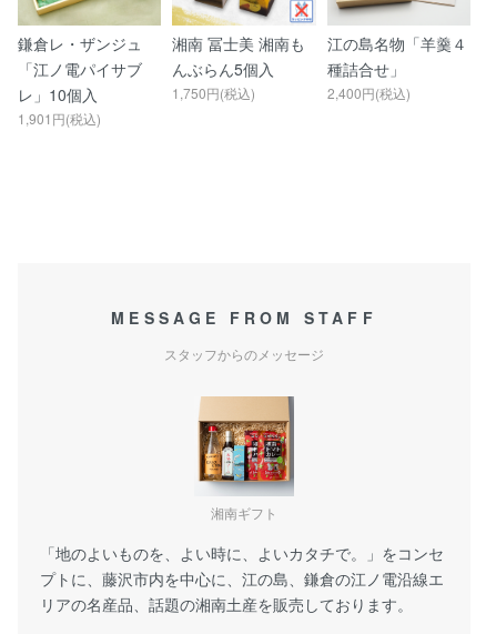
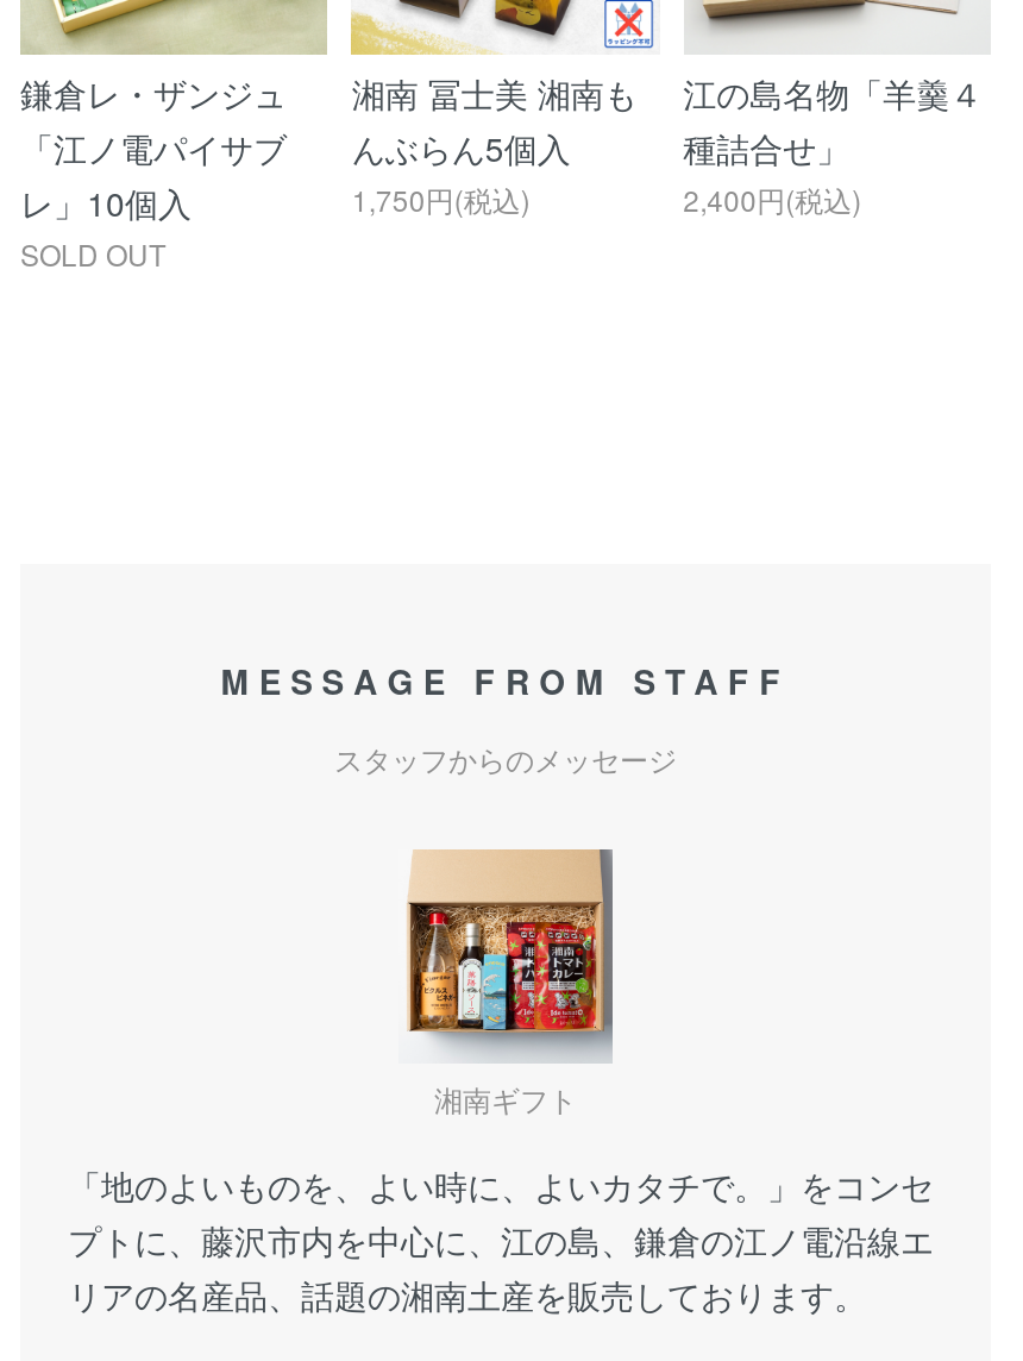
- 1,901円(税込)
+ SOLD OUT
